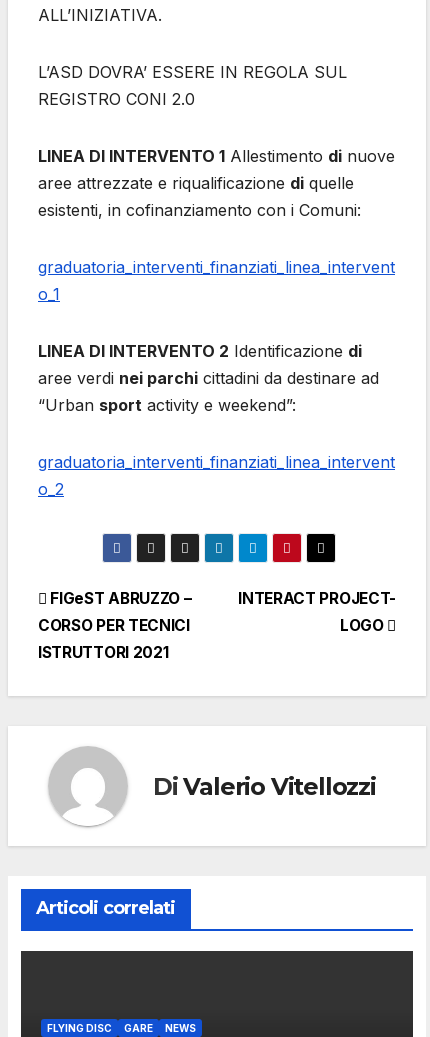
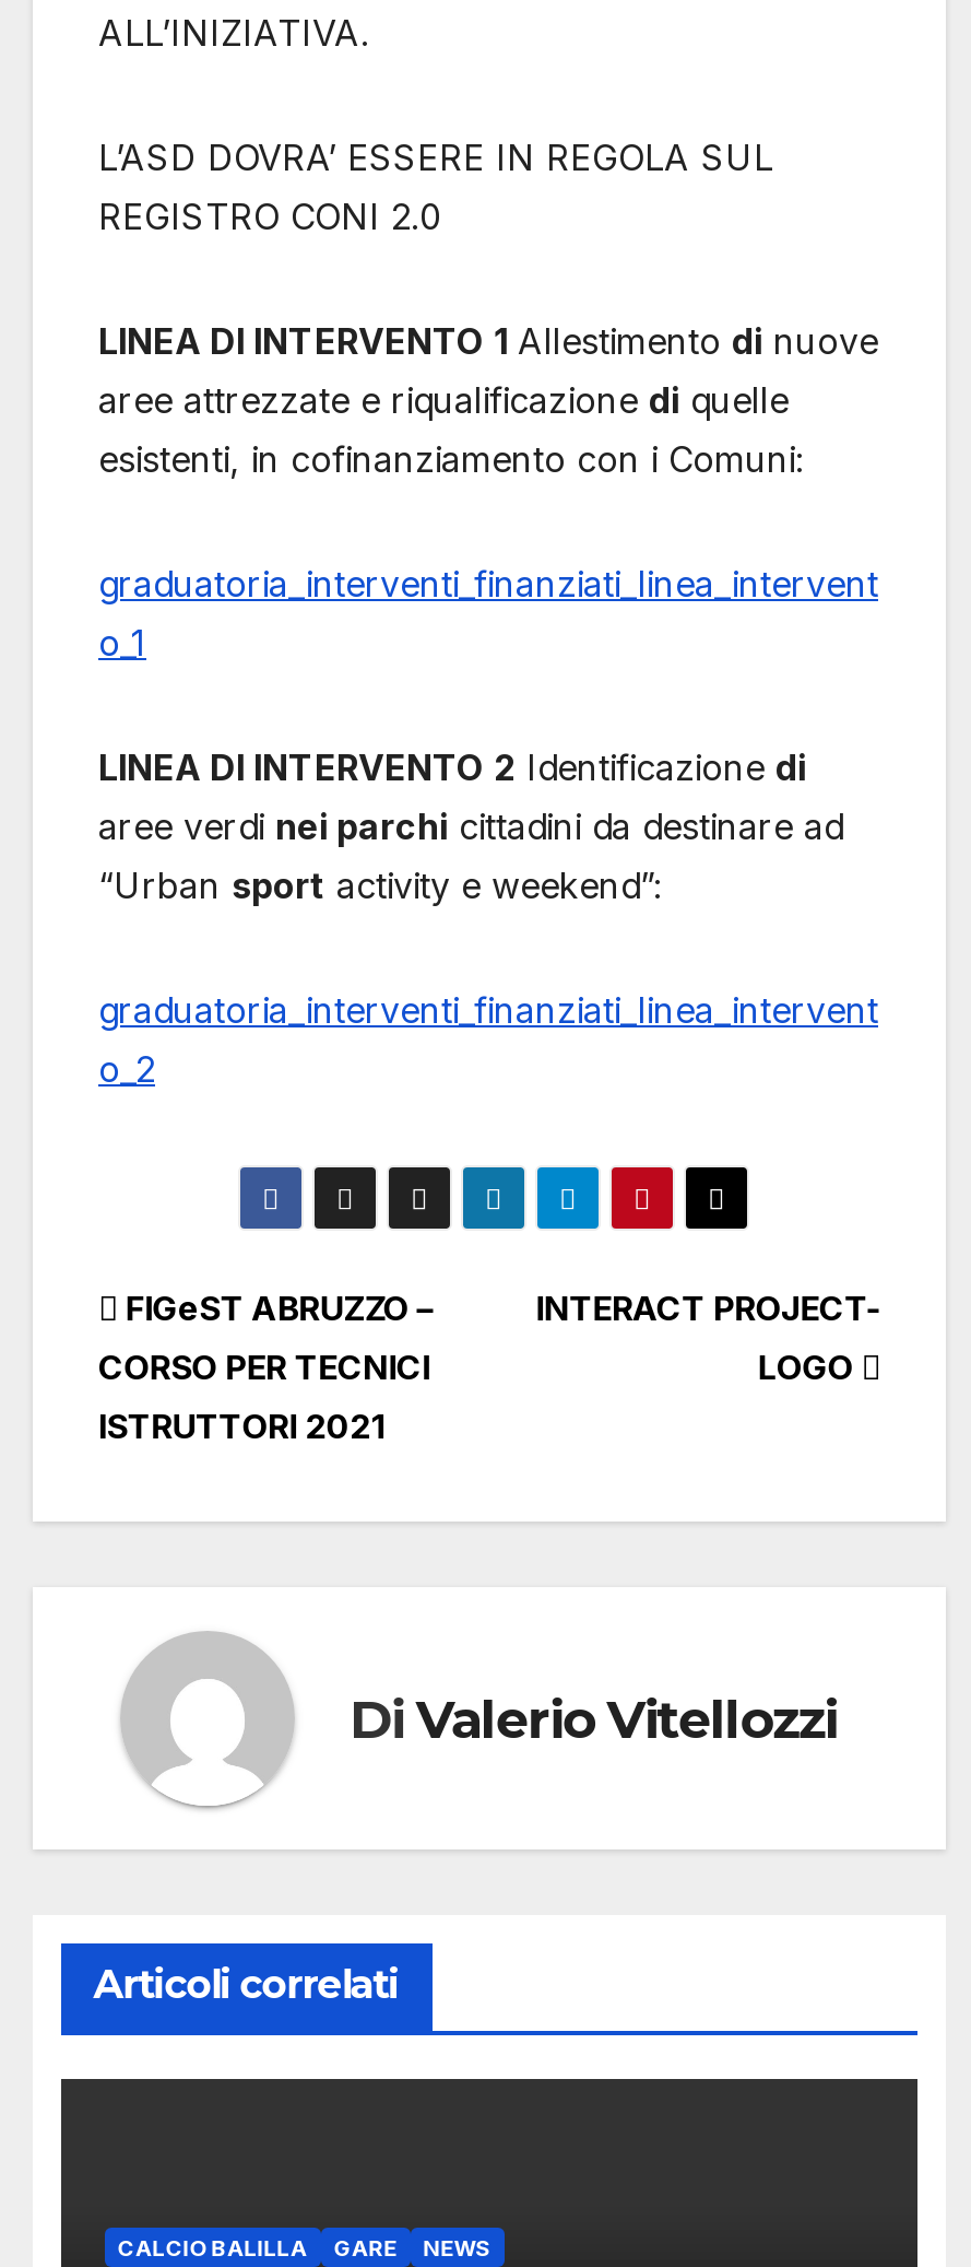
- FLYING DISC
+ CALCIO BALILLA
